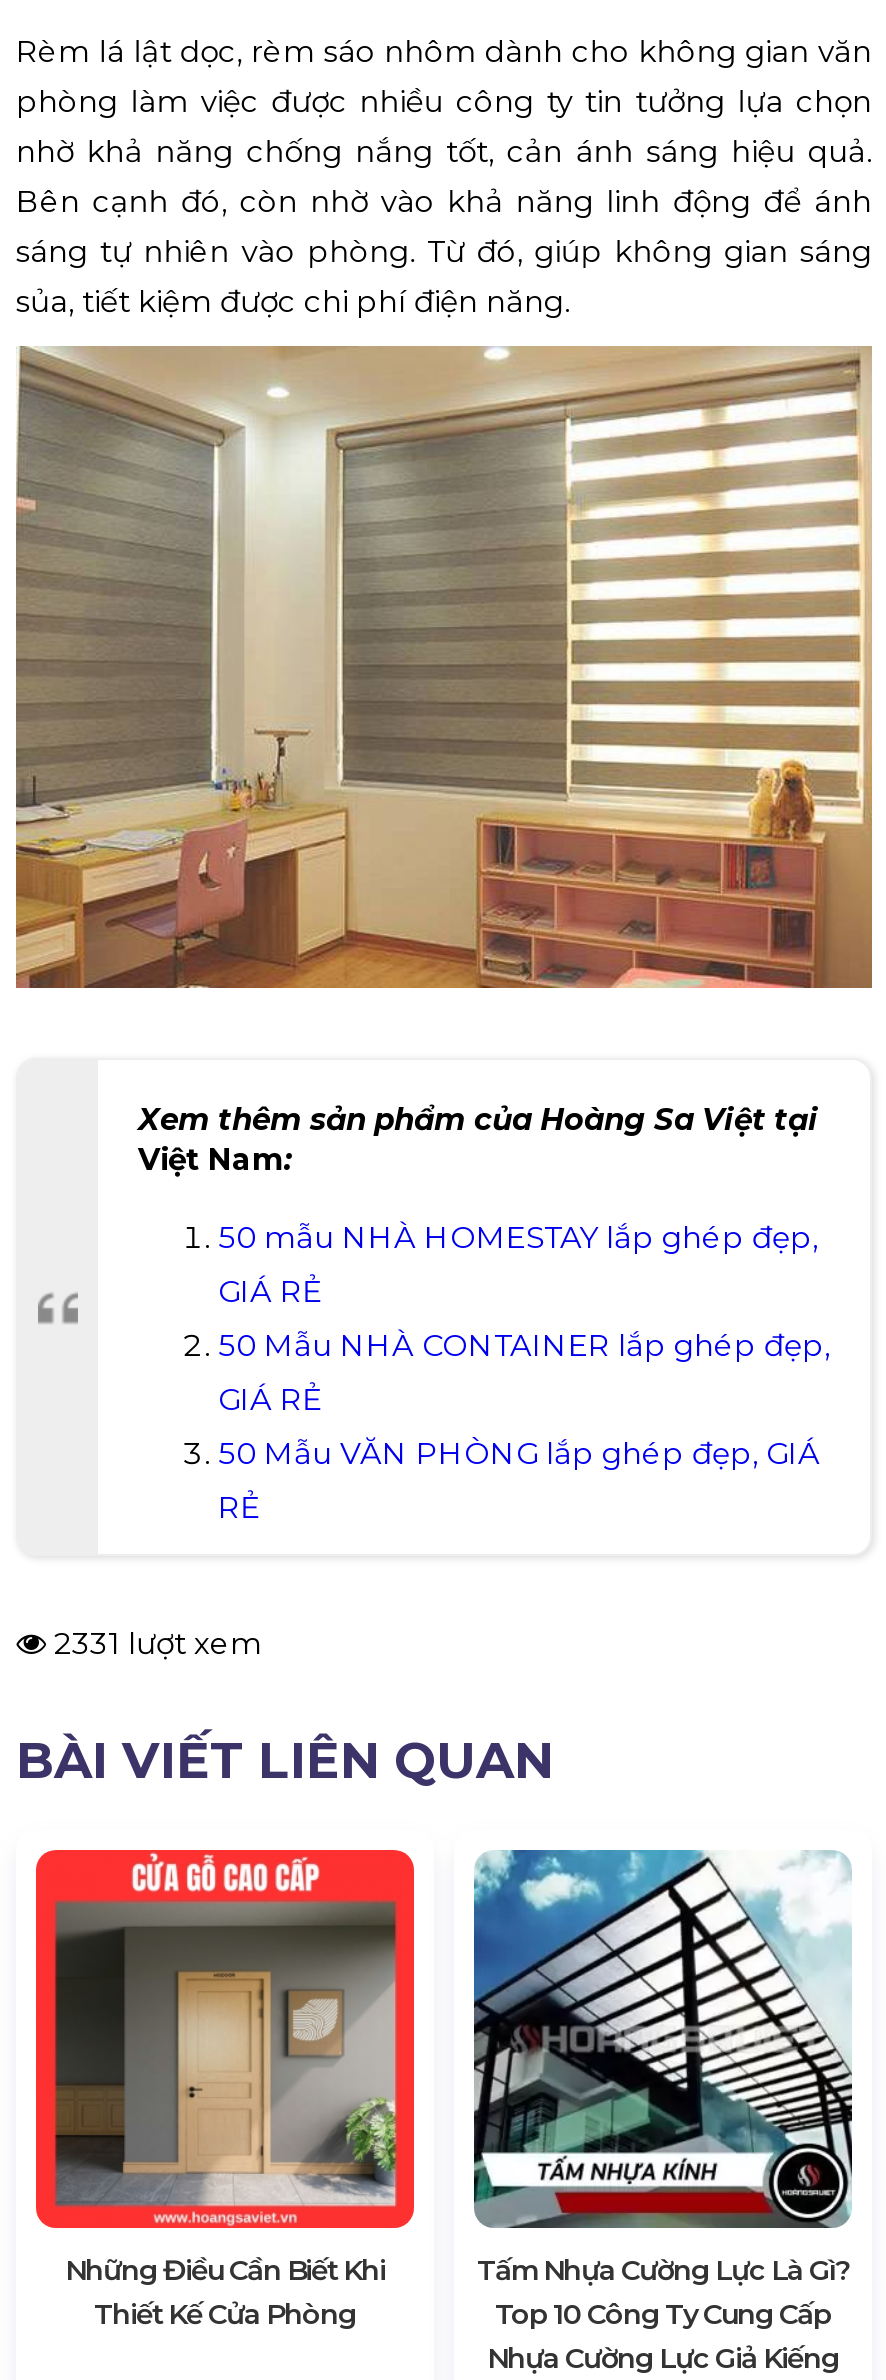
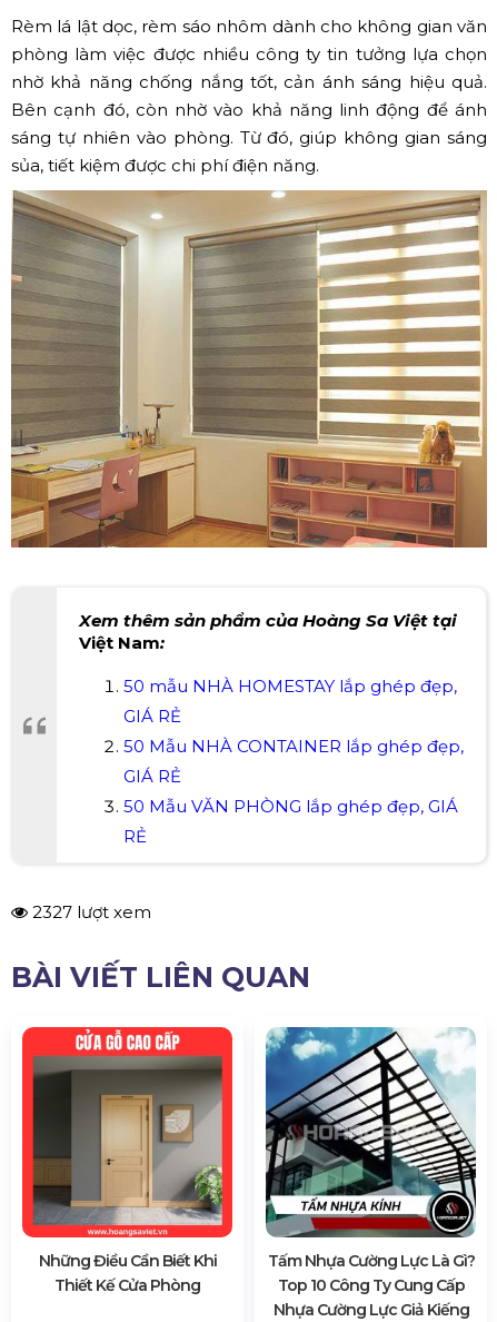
- 2331 lượt xem
+ 2327 lượt xem
